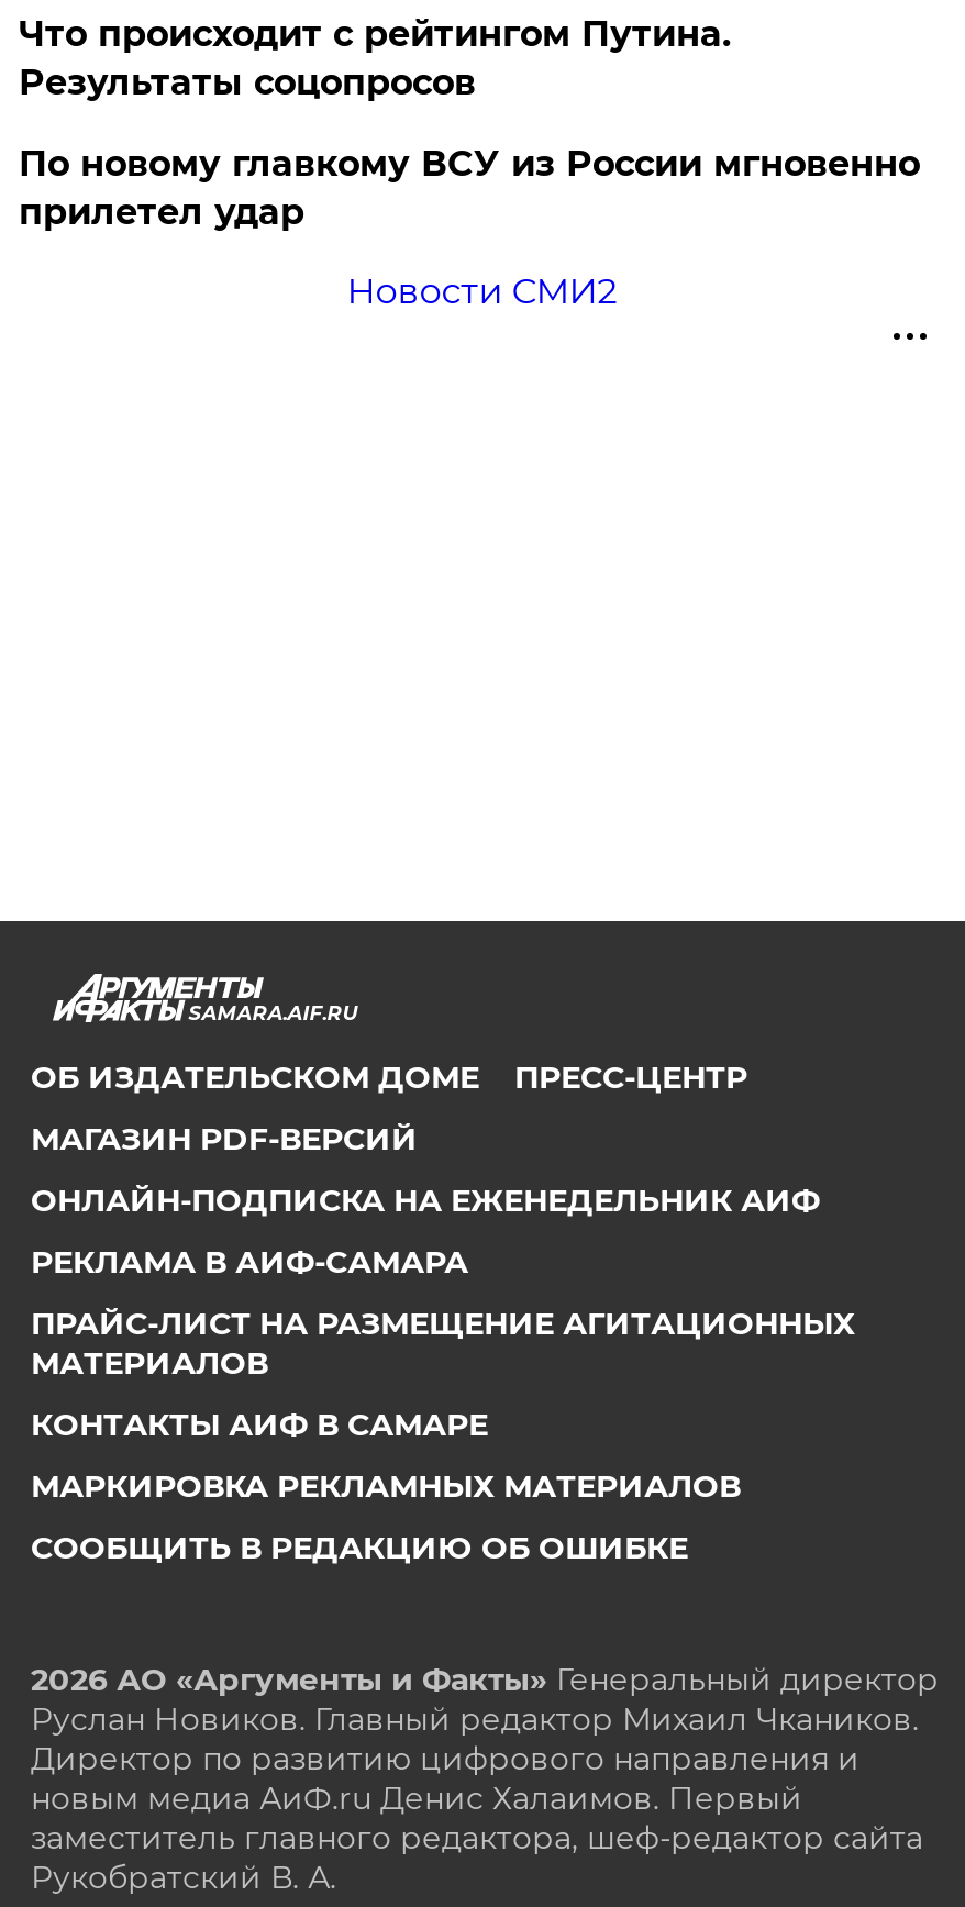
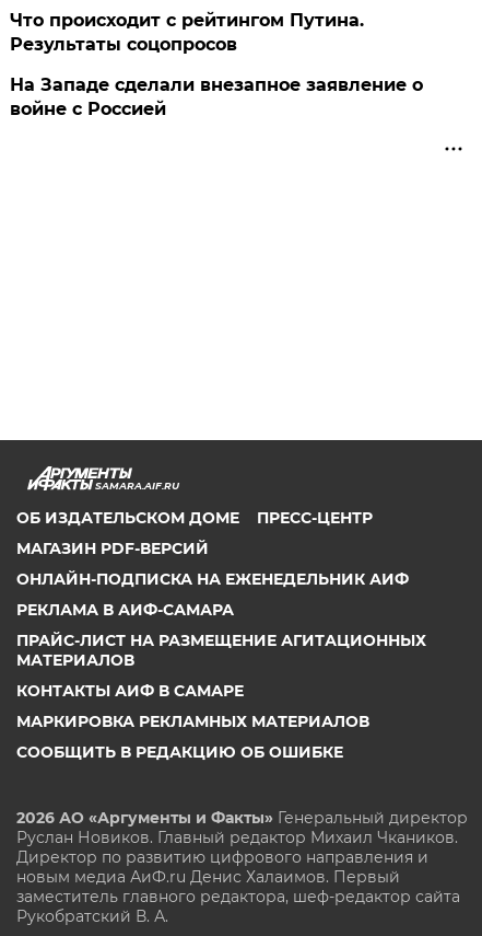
- По новому главкому ВСУ из России мгновенно
- прилетел удар
- Новости СМИ2
+ На Западе сделали внезапное заявление о
+ войне с Россией
